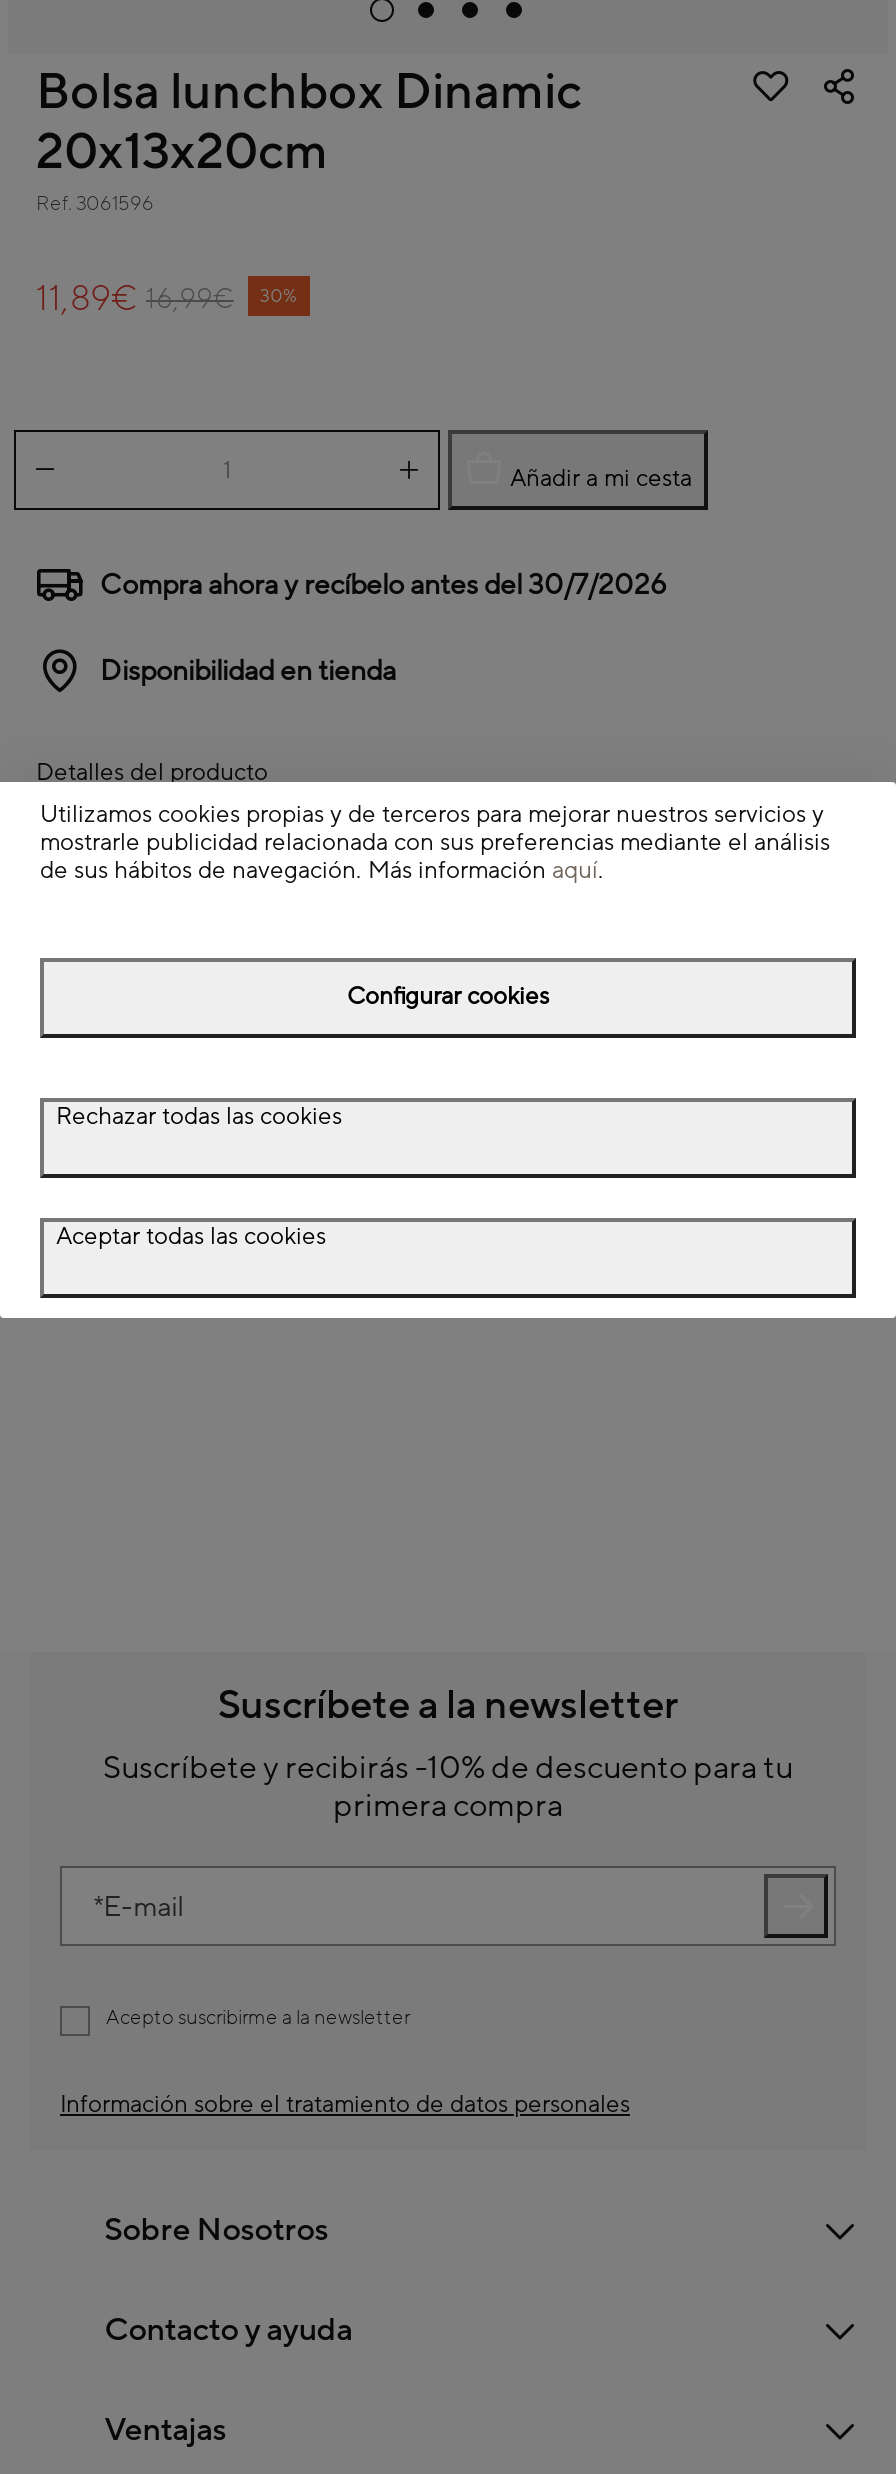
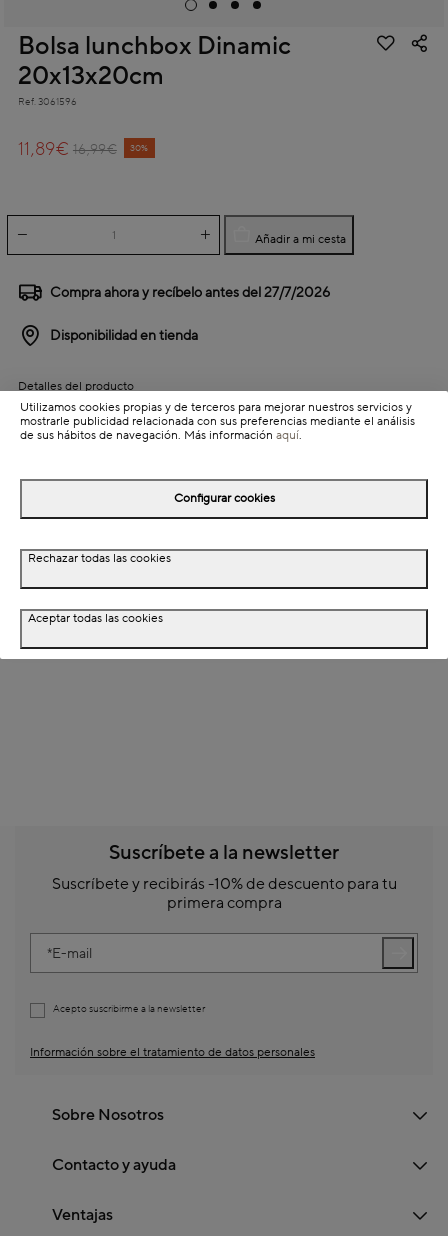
- Compra ahora y recíbelo antes del 30/7/2026
+ Compra ahora y recíbelo antes del 27/7/2026
